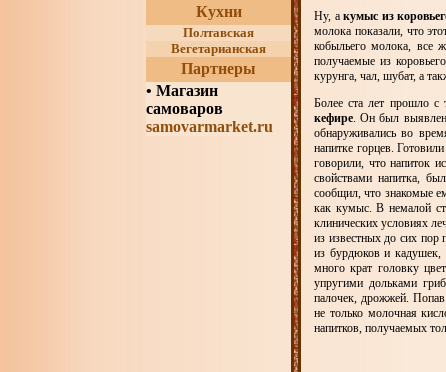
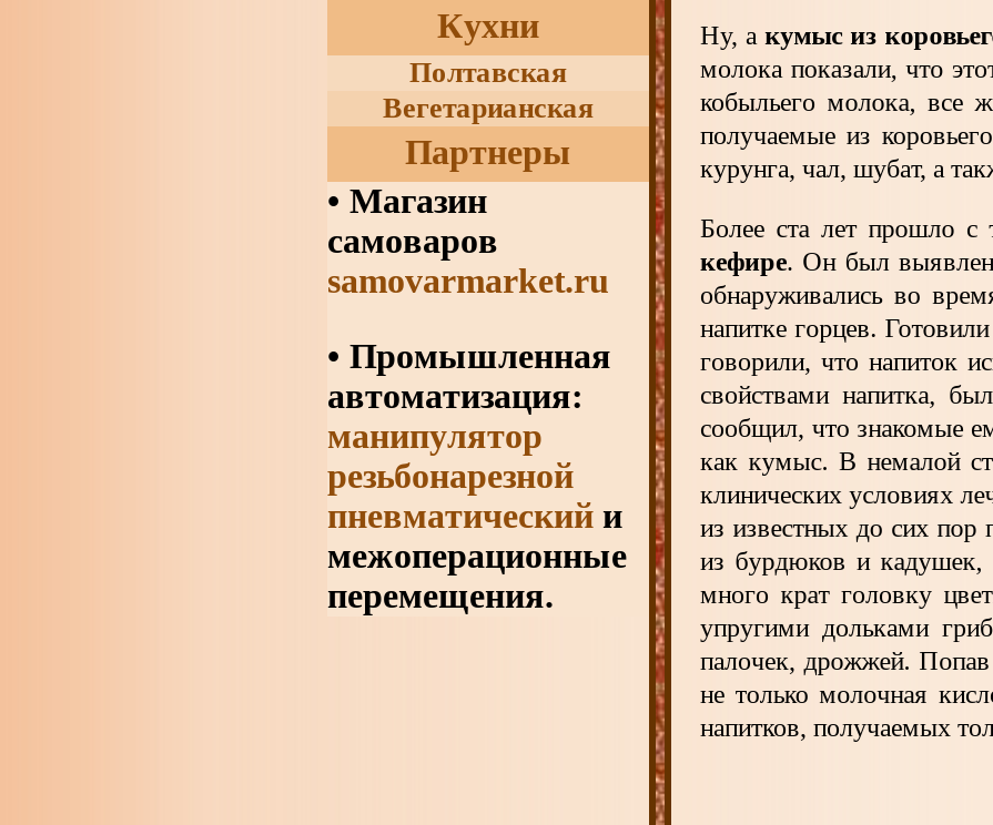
+ • Промышленная
+ автоматизация:
+ манипулятор
+ резьбонарезной
+ пневматический и
+ межоперационные
+ перемещения.
